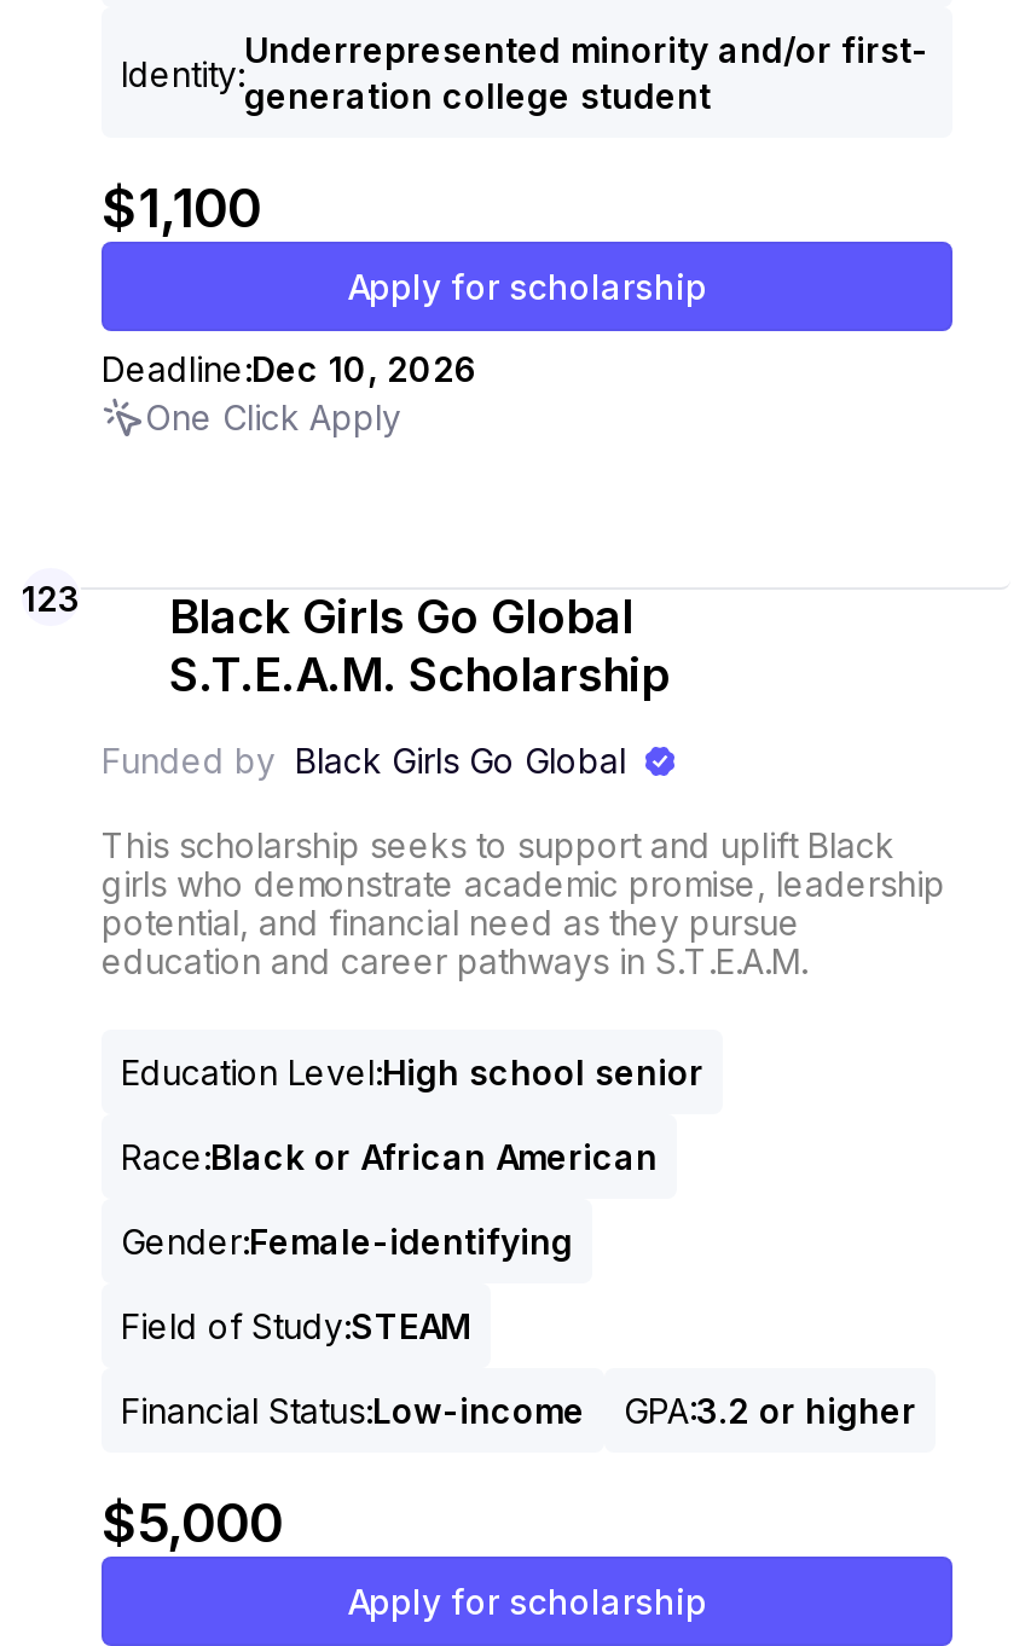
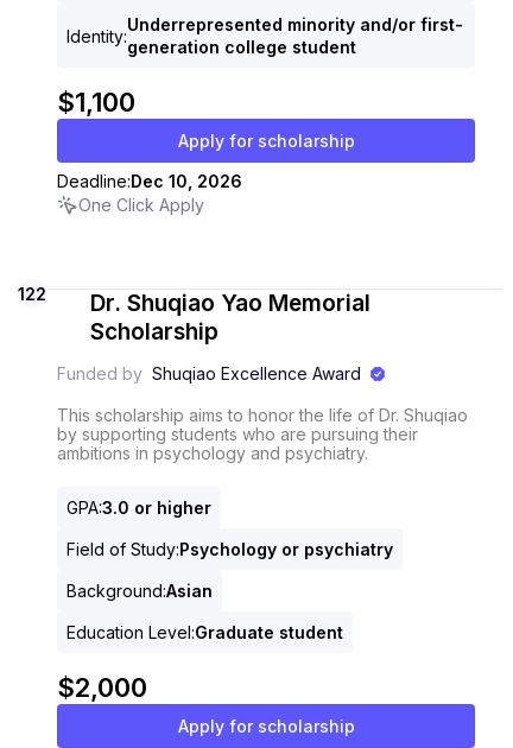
- 123
+ 122

- Black Girls Go Global
- S.T.E.A.M. Scholarship
- Funded by Black Girls Go Global
- This scholarship seeks to support and uplift Black
- girls who demonstrate academic promise, leadership
- potential, and financial need as they pursue
- education and career pathways in S.T.E.A.M.
- Education Level:High school senior
- Race:Black or African American
- Gender:Female-identifying
- Field of Study:STEAM
- Financial Status:Low-income
- GPA:3.2 or higher
- $5,000
+ Dr. Shuqiao Yao Memorial
+ Scholarship
+ Funded by Shuqiao Excellence Award
+ This scholarship aims to honor the life of Dr. Shuqiao
+ by supporting students who are pursuing their
+ ambitions in psychology and psychiatry.
+ GPA:3.0 or higher
+ Field of Study:Psychology or psychiatry
+ Background:Asian
+ Education Level:Graduate student
+ $2,000
